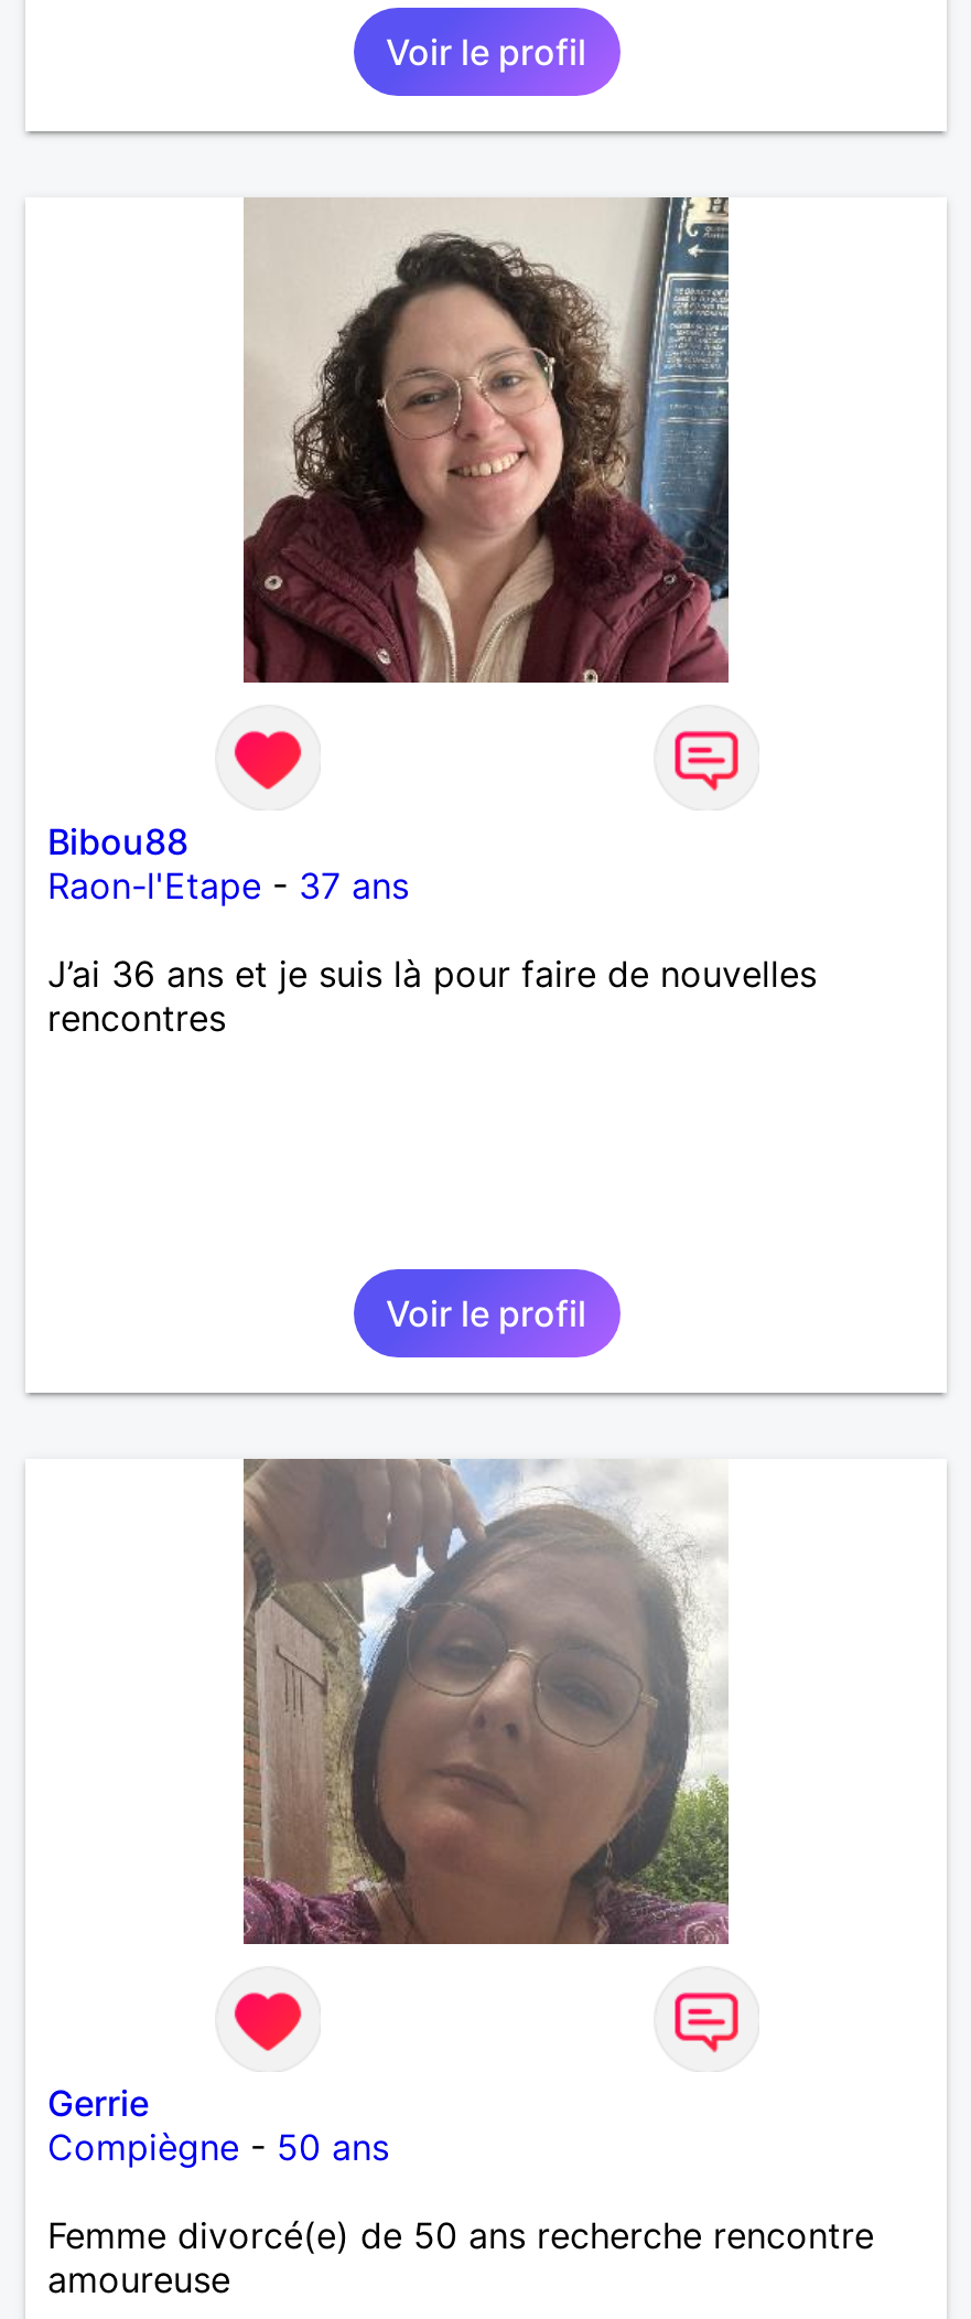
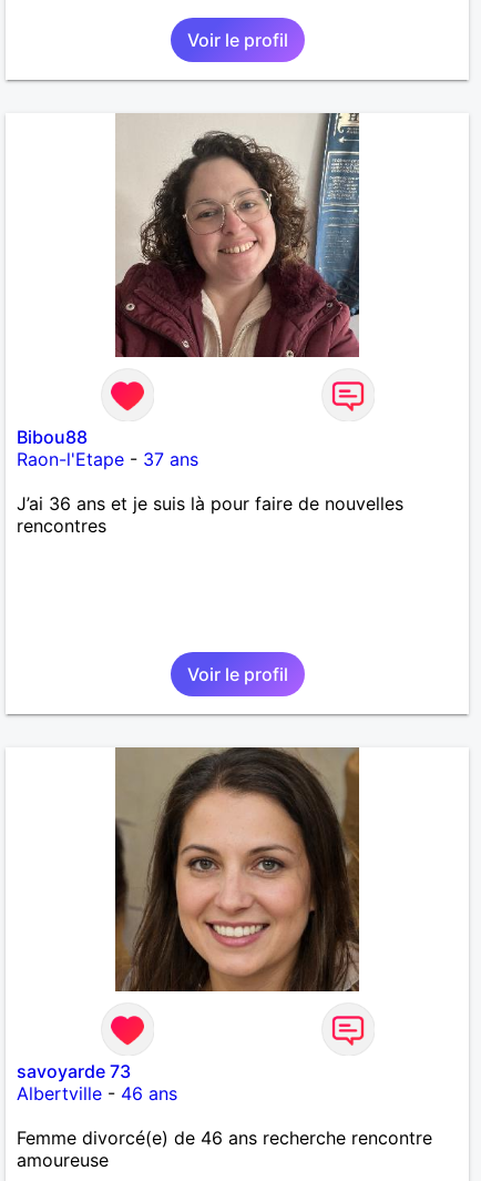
- [image]
+ [image]

- Gerrie
- Compiègne - 50 ans
+ savoyarde 73
+ Albertville - 46 ans

- Femme divorcé(e) de 50 ans recherche rencontre
+ Femme divorcé(e) de 46 ans recherche rencontre
